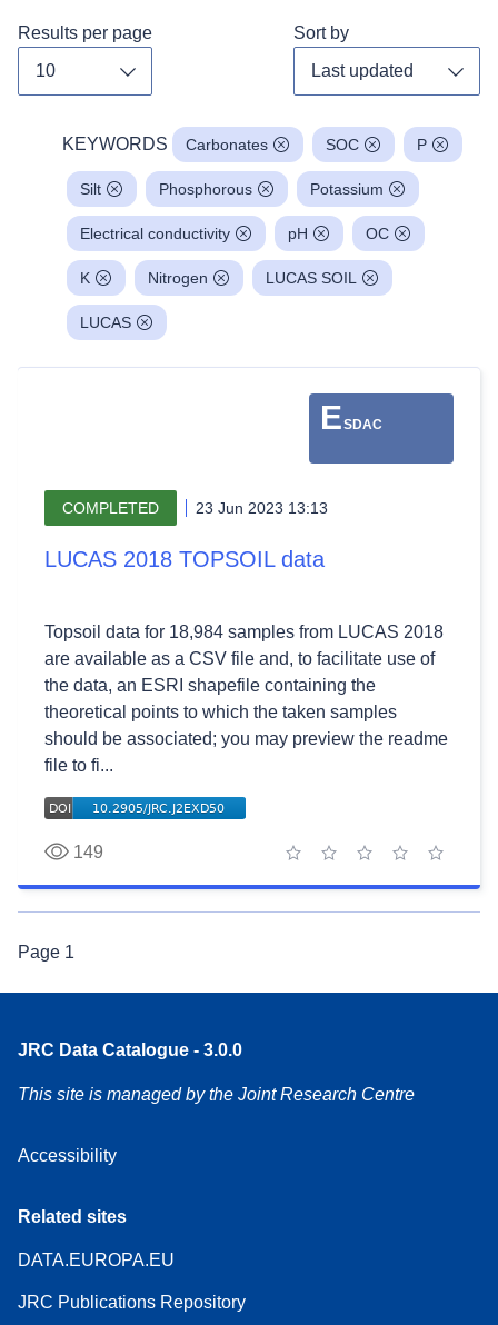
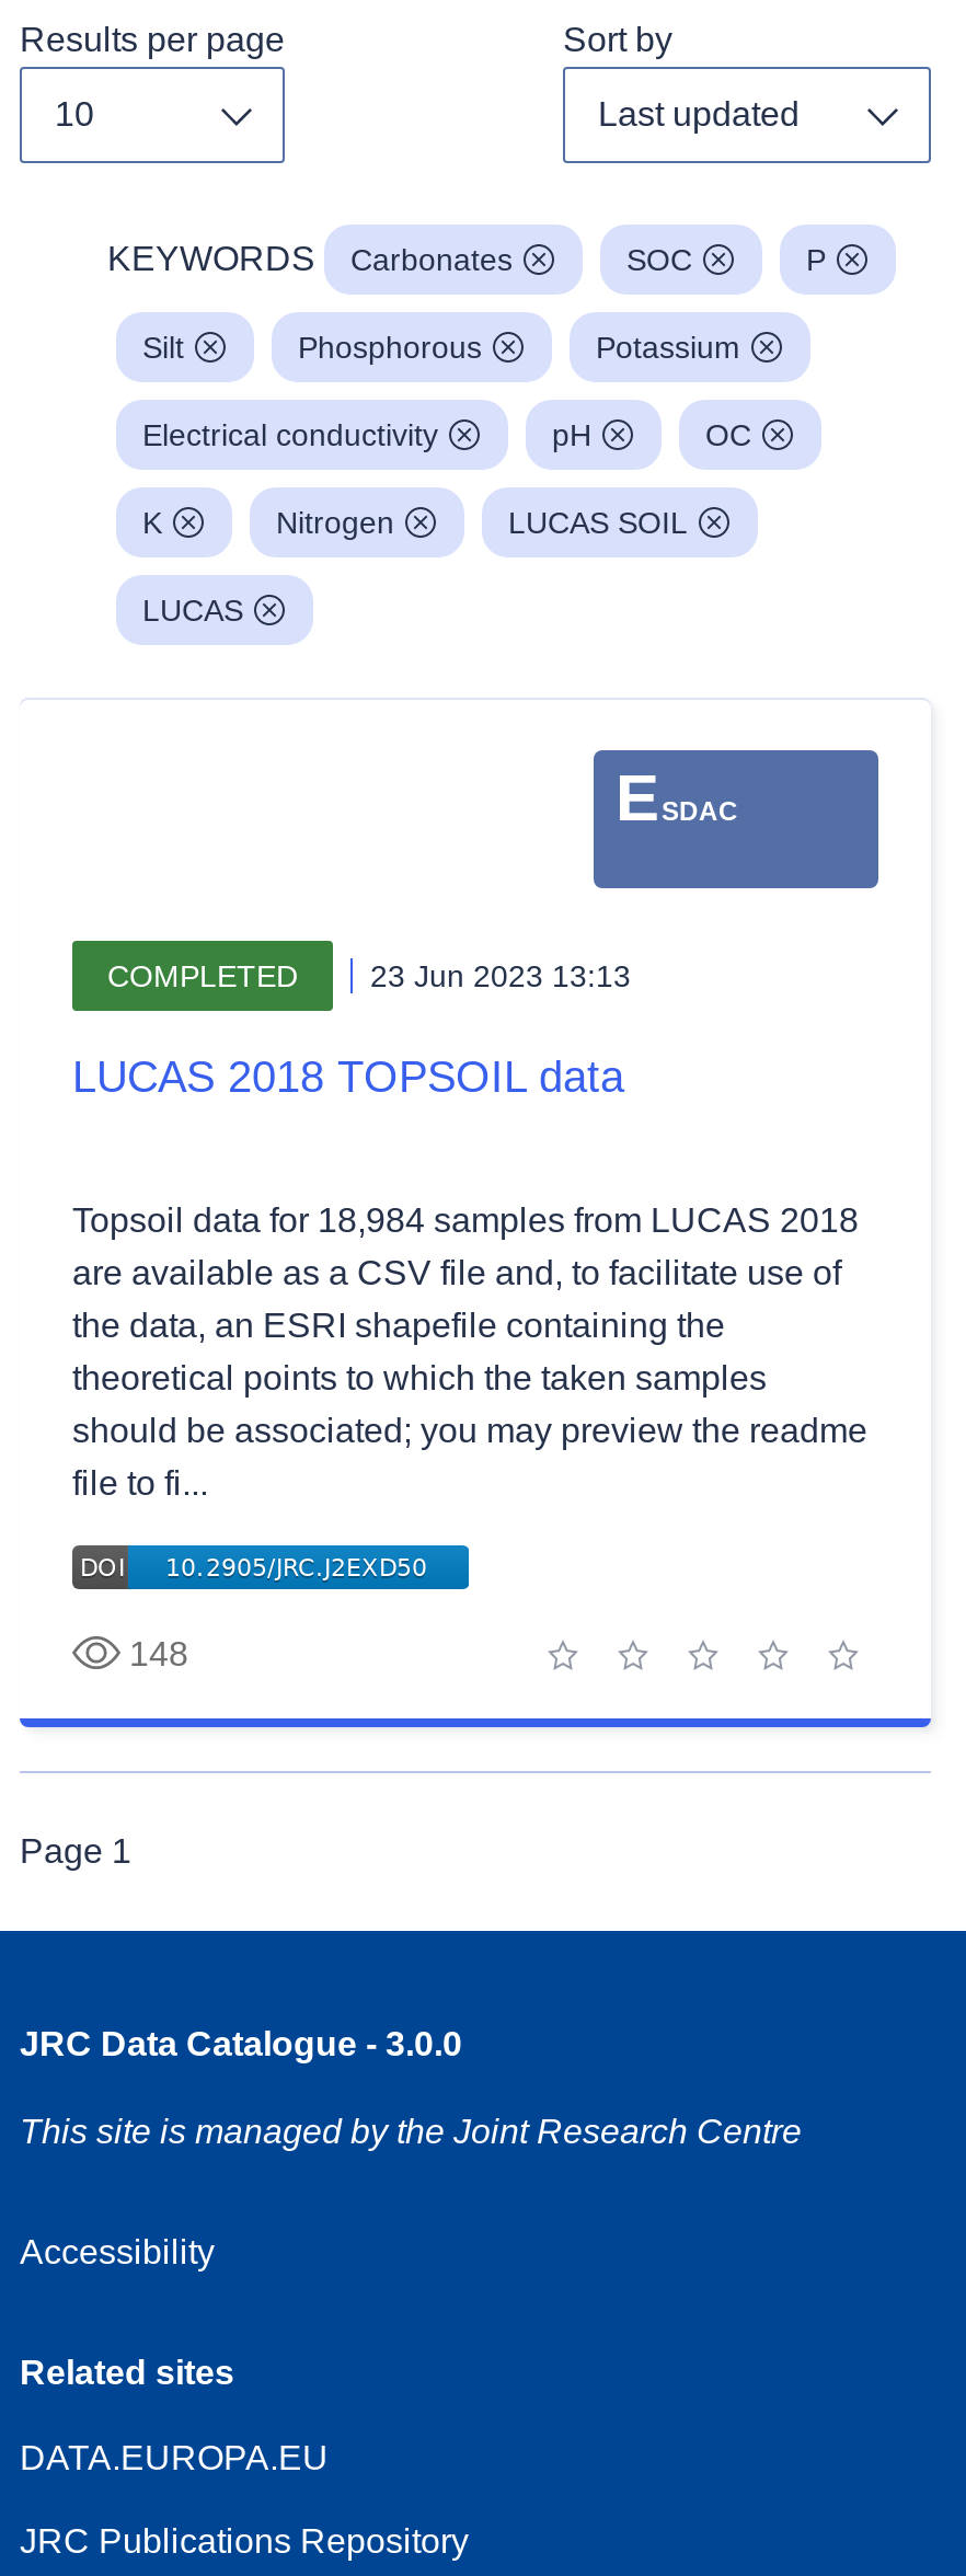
- 149
+ 148
